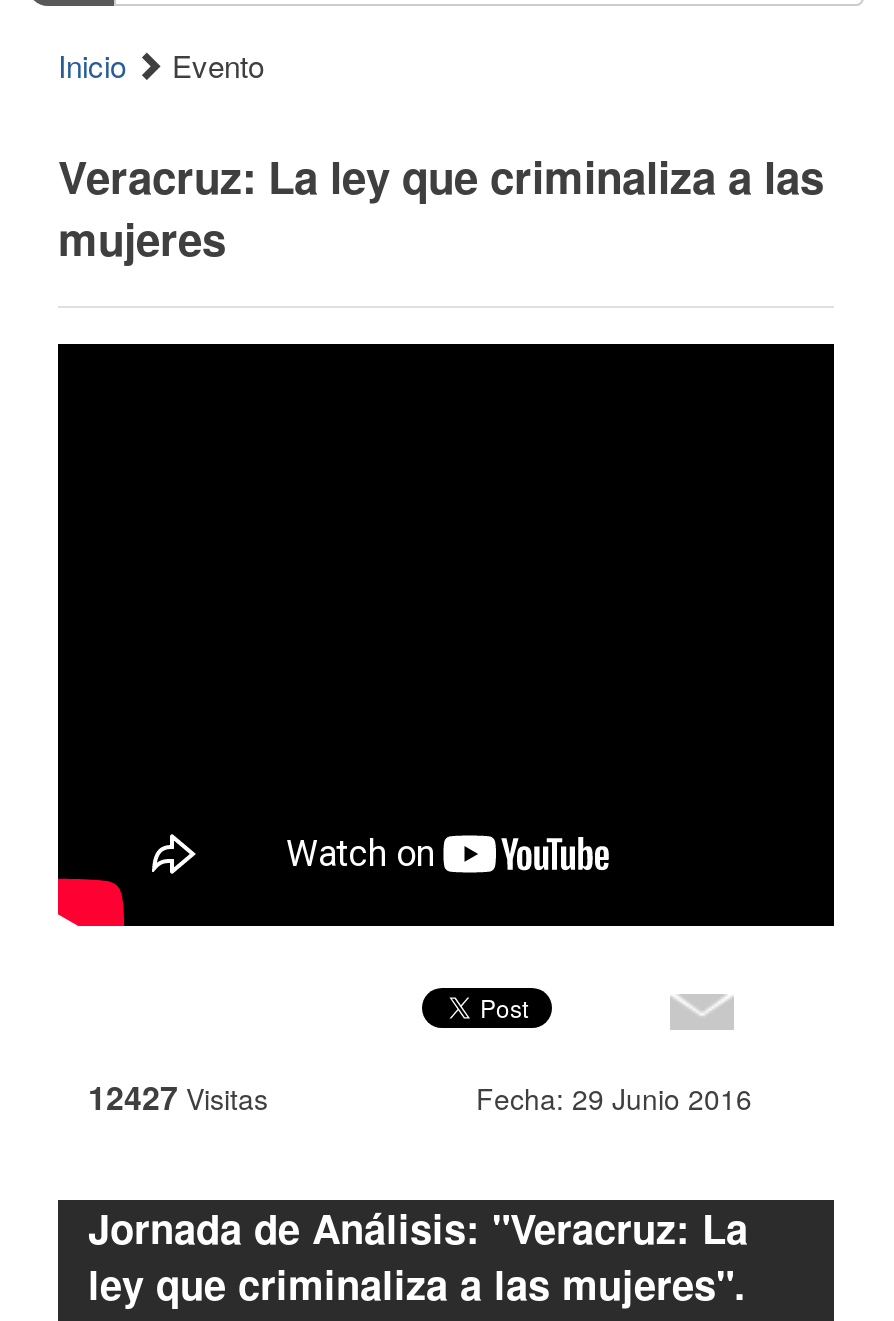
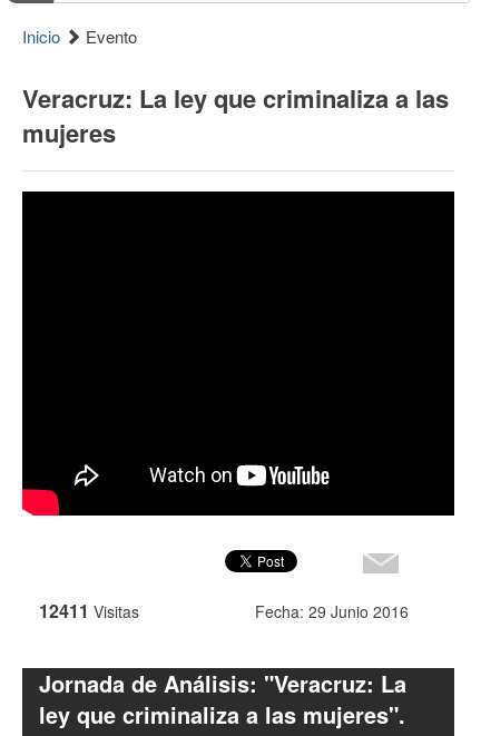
- 12427 Visitas
+ 12411 Visitas
